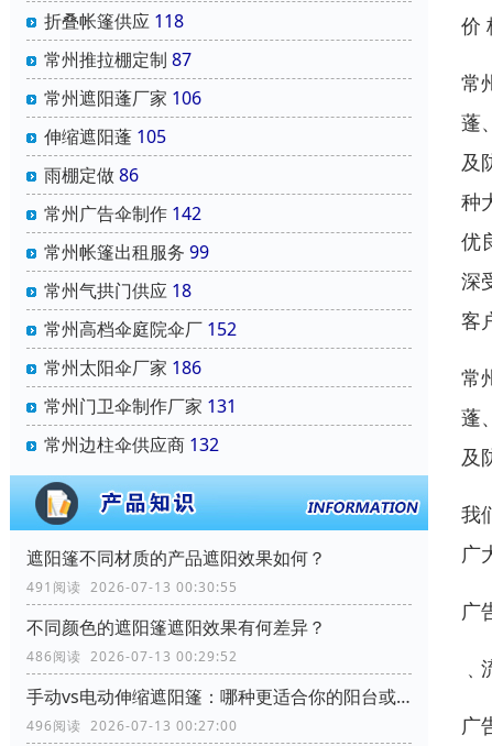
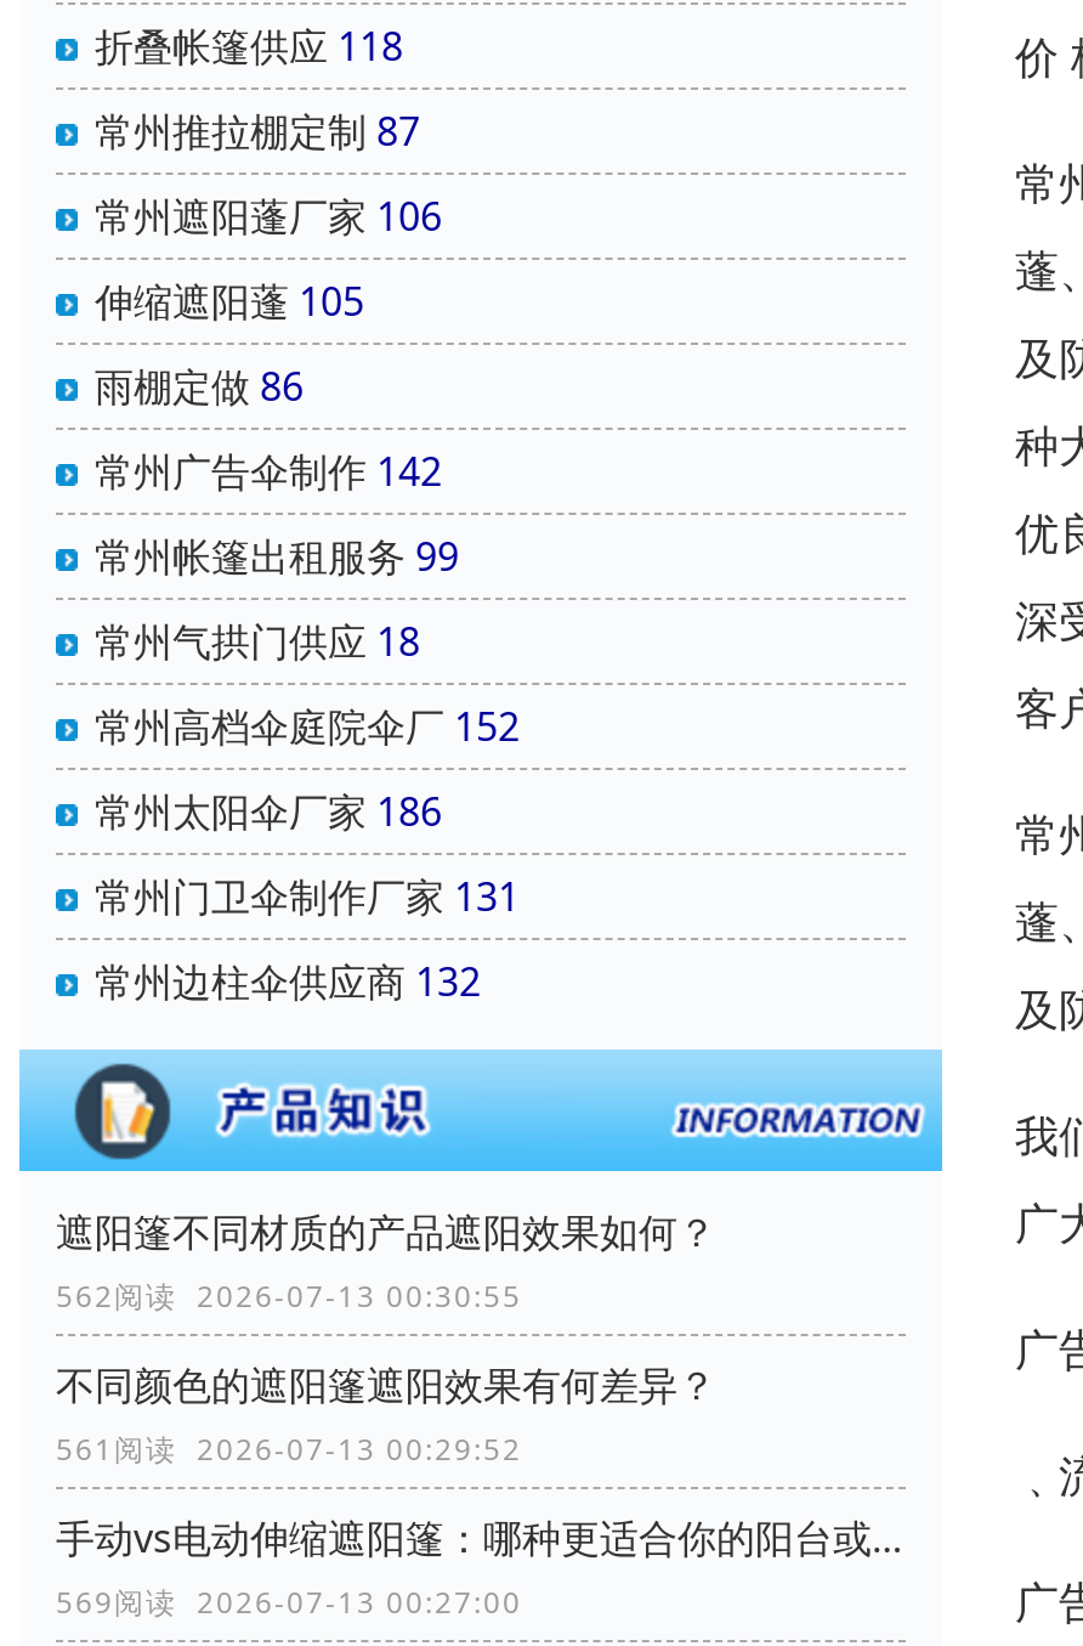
- 491阅读 2026-07-13 00:30:55
+ 562阅读 2026-07-13 00:30:55

- 486阅读 2026-07-13 00:29:52
+ 561阅读 2026-07-13 00:29:52

- 496阅读 2026-07-13 00:27:00
+ 569阅读 2026-07-13 00:27:00
